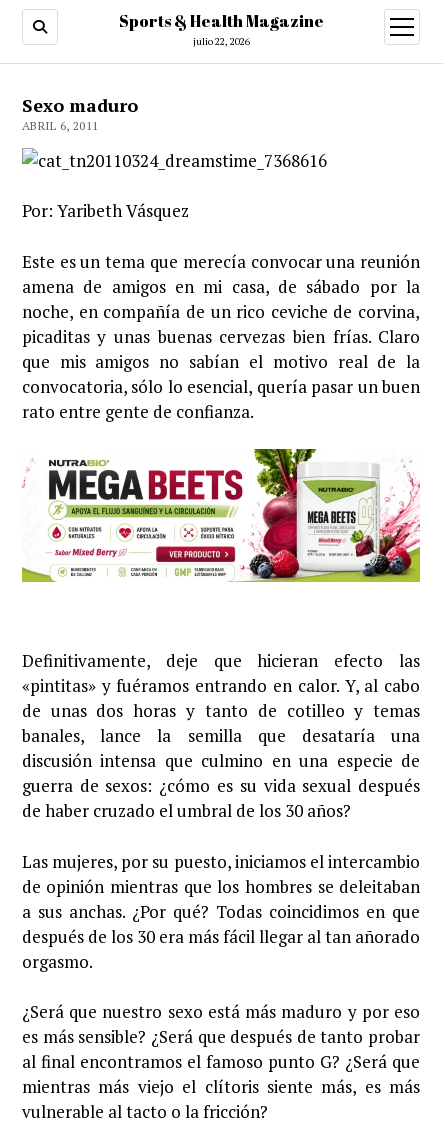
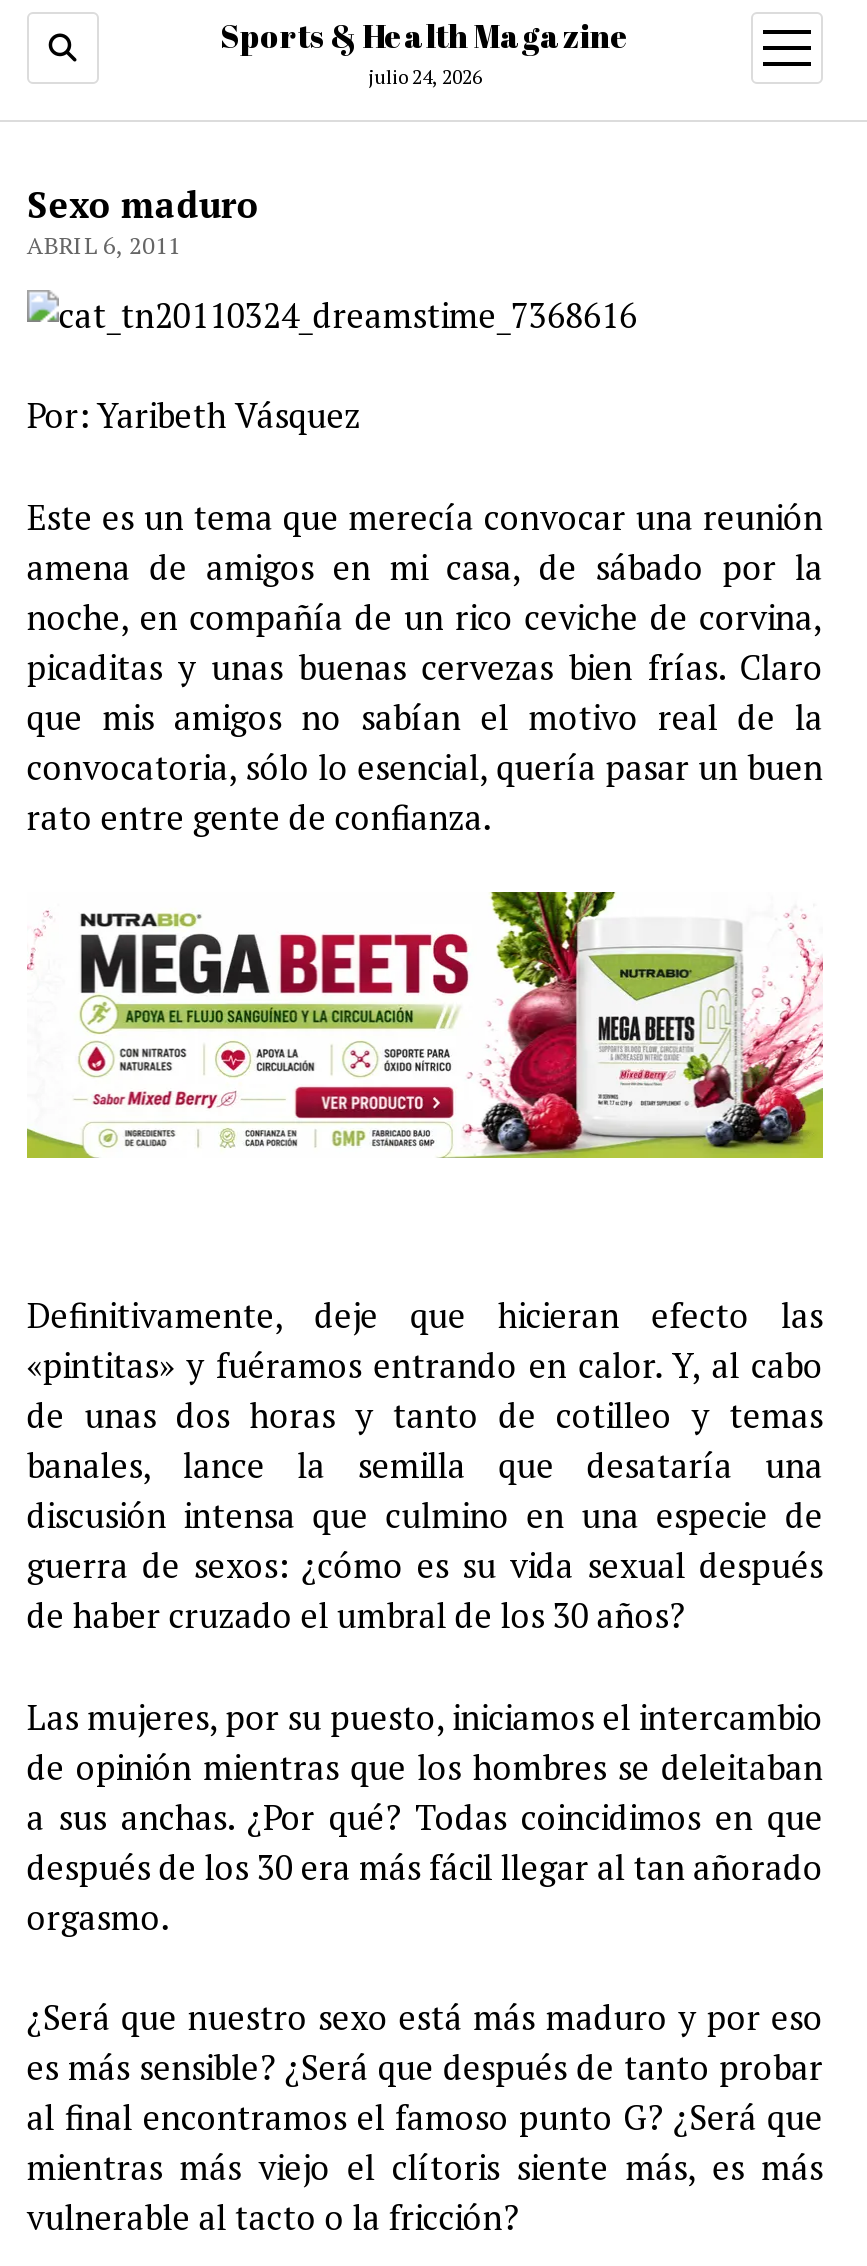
- julio 22, 2026
+ julio 24, 2026
